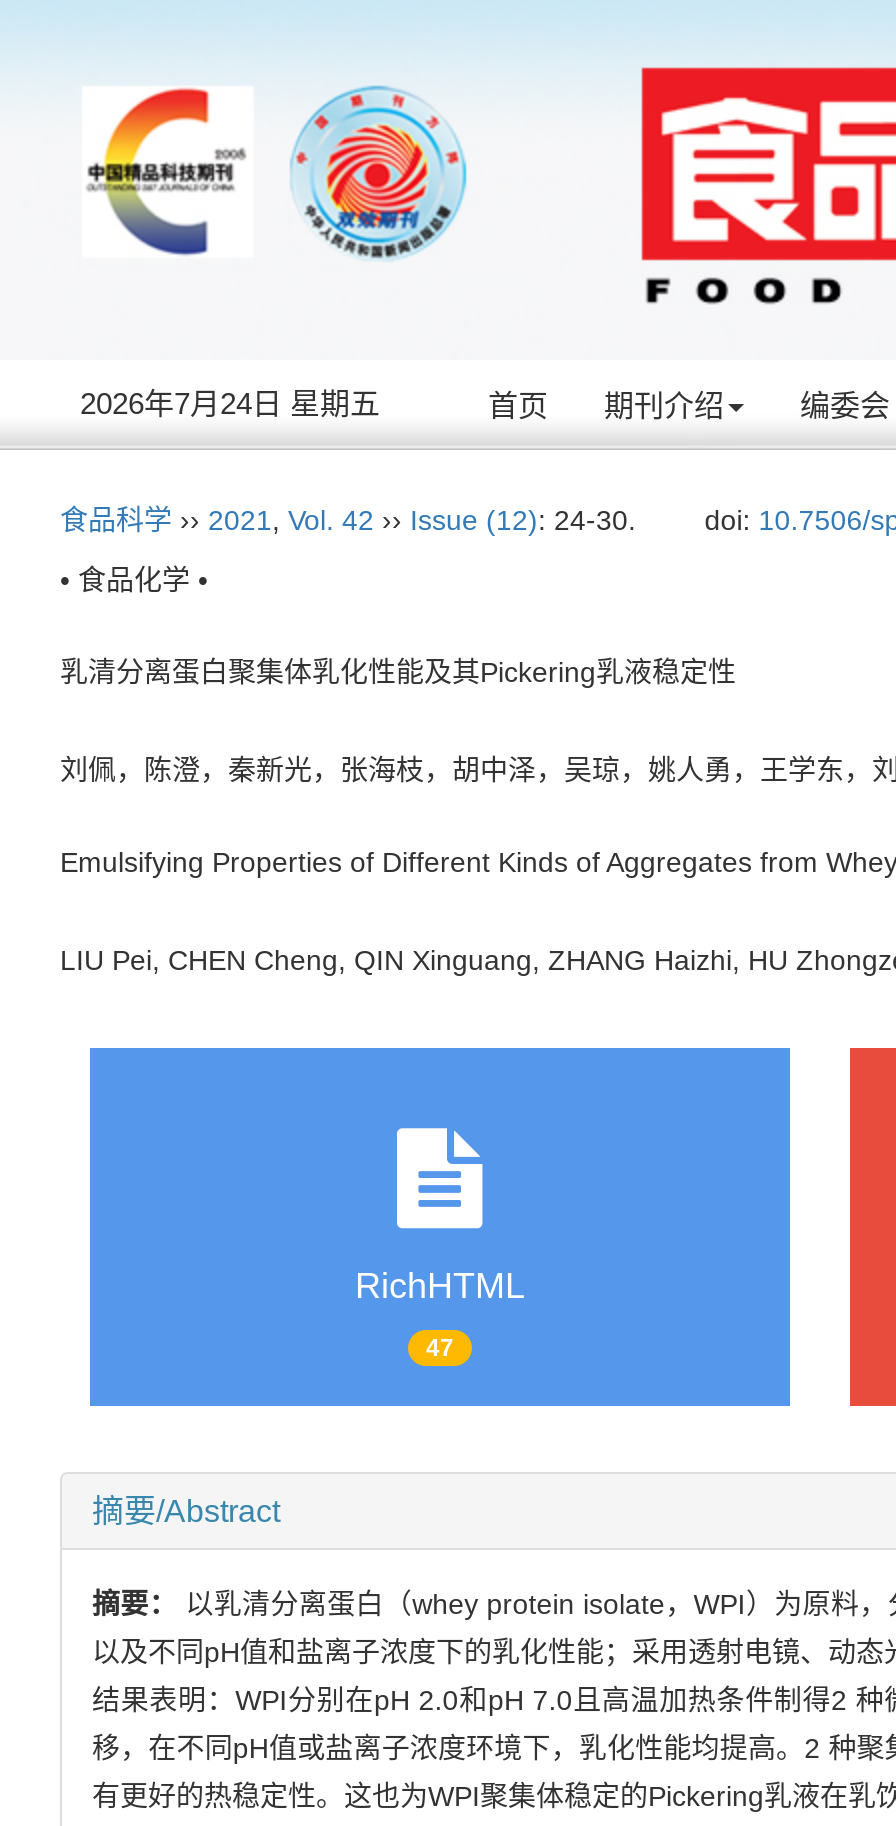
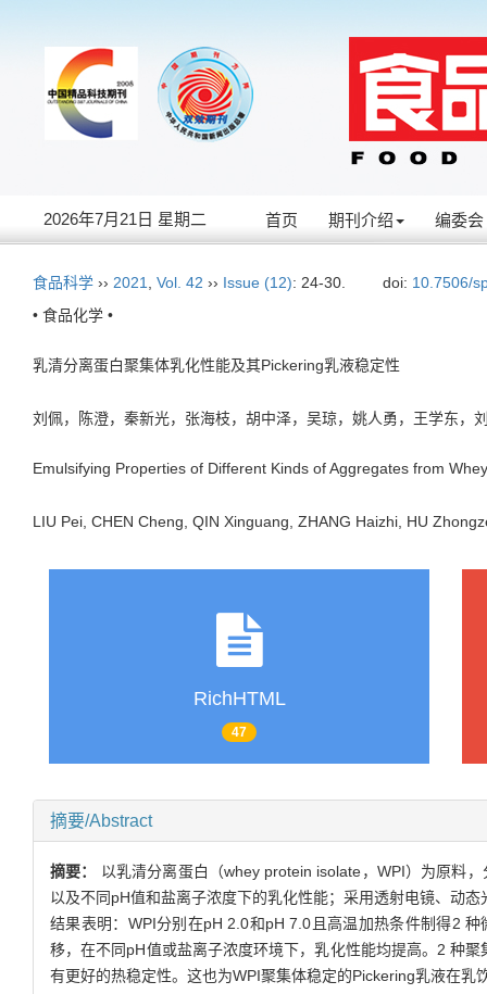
- 2026年7月24日 星期五
+ 2026年7月21日 星期二
